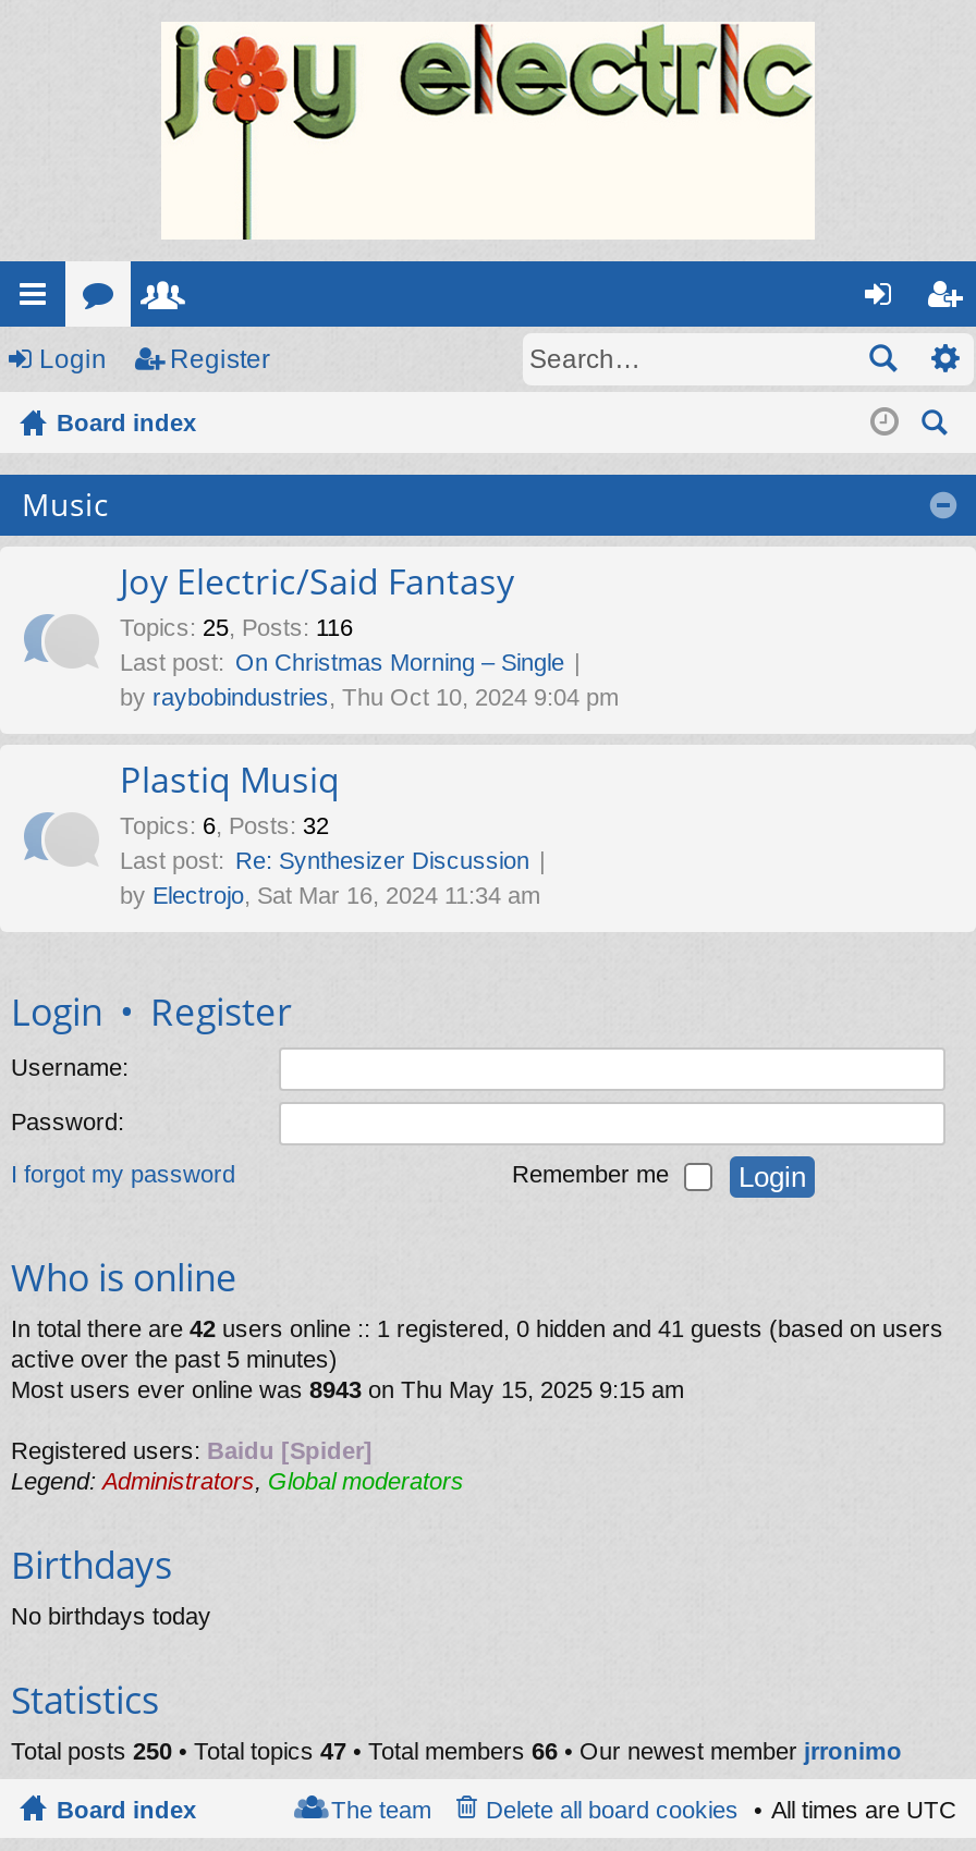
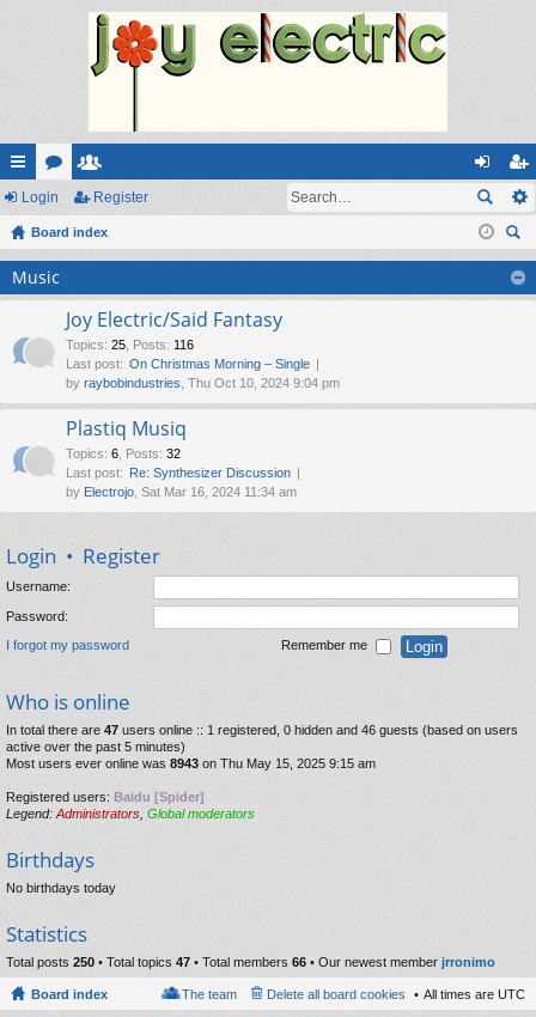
- In total there are 42 users online :: 1 registered, 0 hidden and 41 guests (based on users
+ In total there are 47 users online :: 1 registered, 0 hidden and 46 guests (based on users
